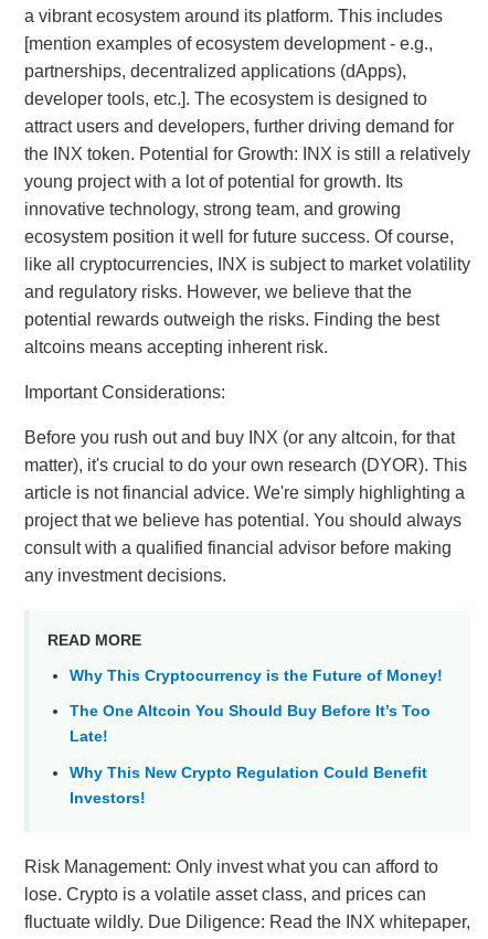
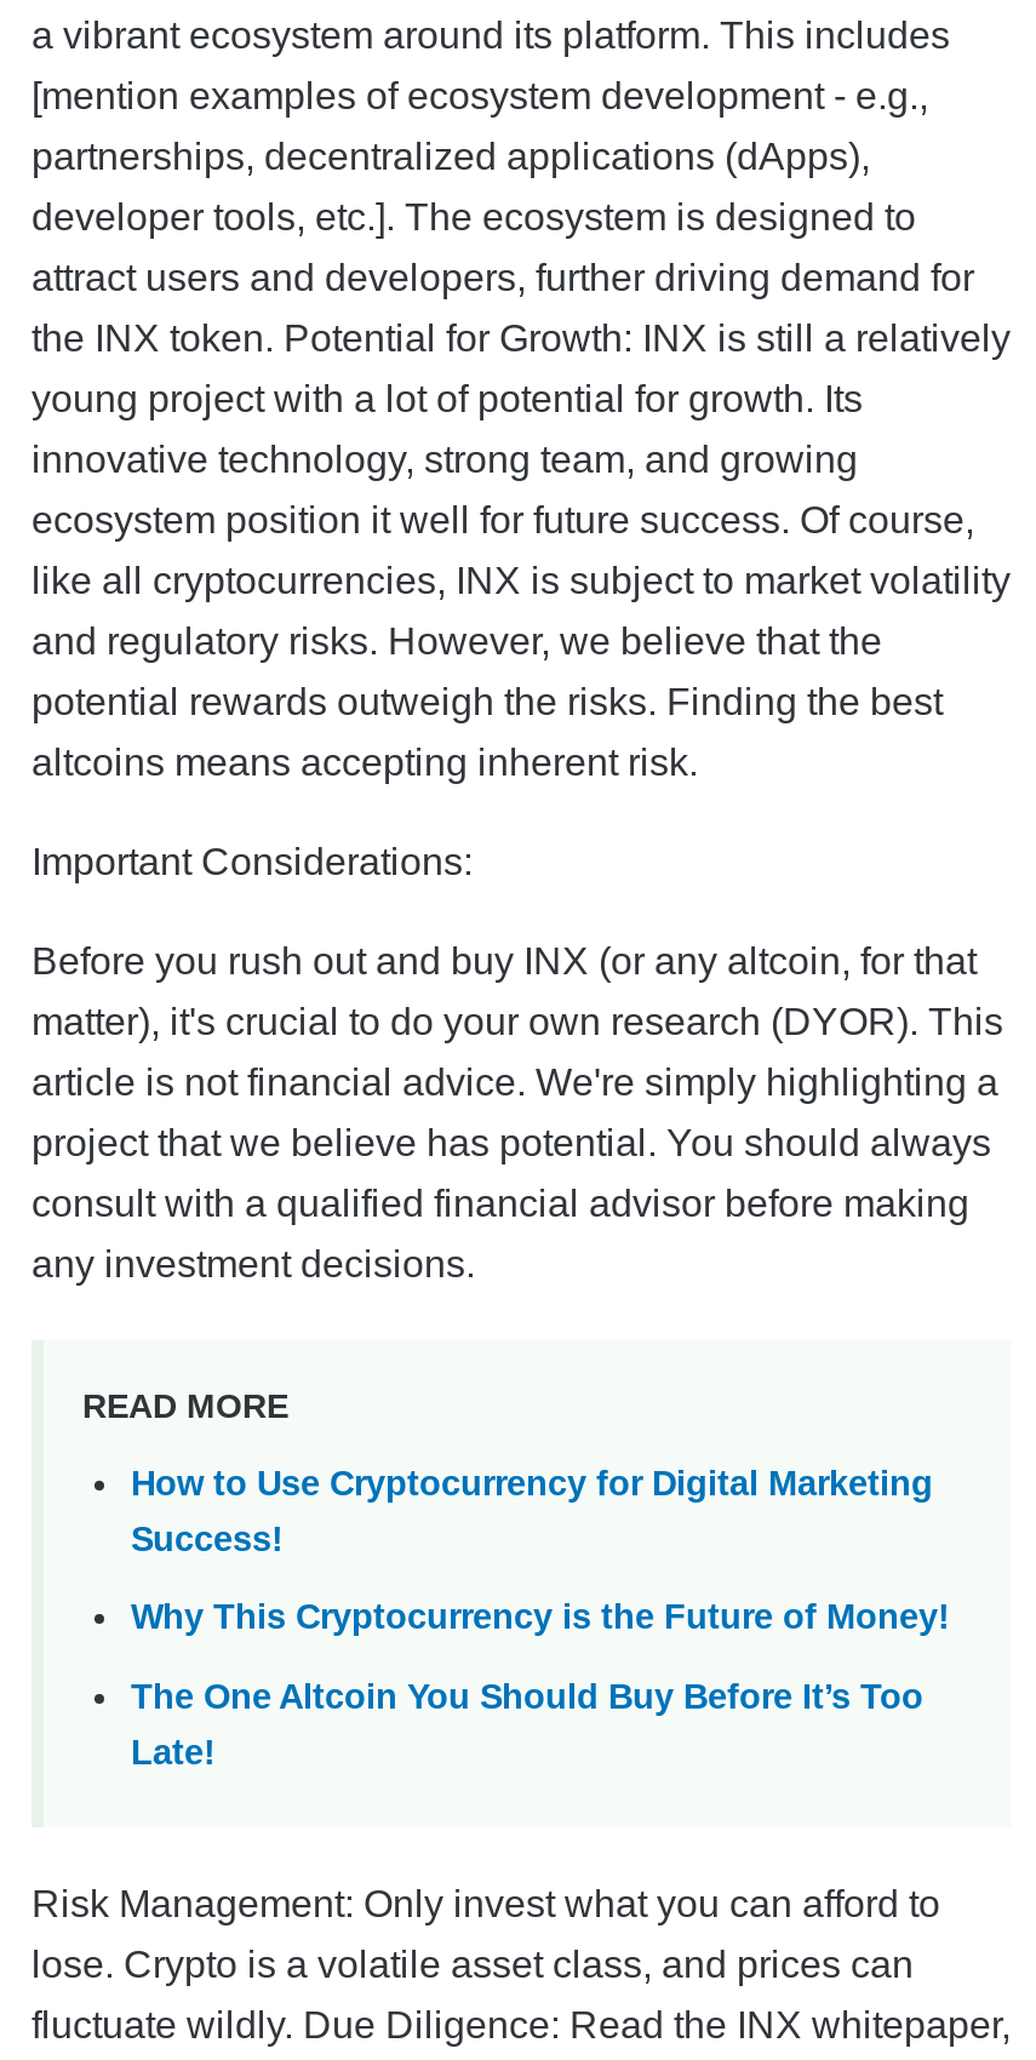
+ How to Use Cryptocurrency for Digital Marketing
+ Success!

moved down: Why This Cryptocurrency is the Future of Money! | The One Altcoin You Should Buy Before It’s Too | Late!

- Why This New Crypto Regulation Could Benefit
- Investors!
